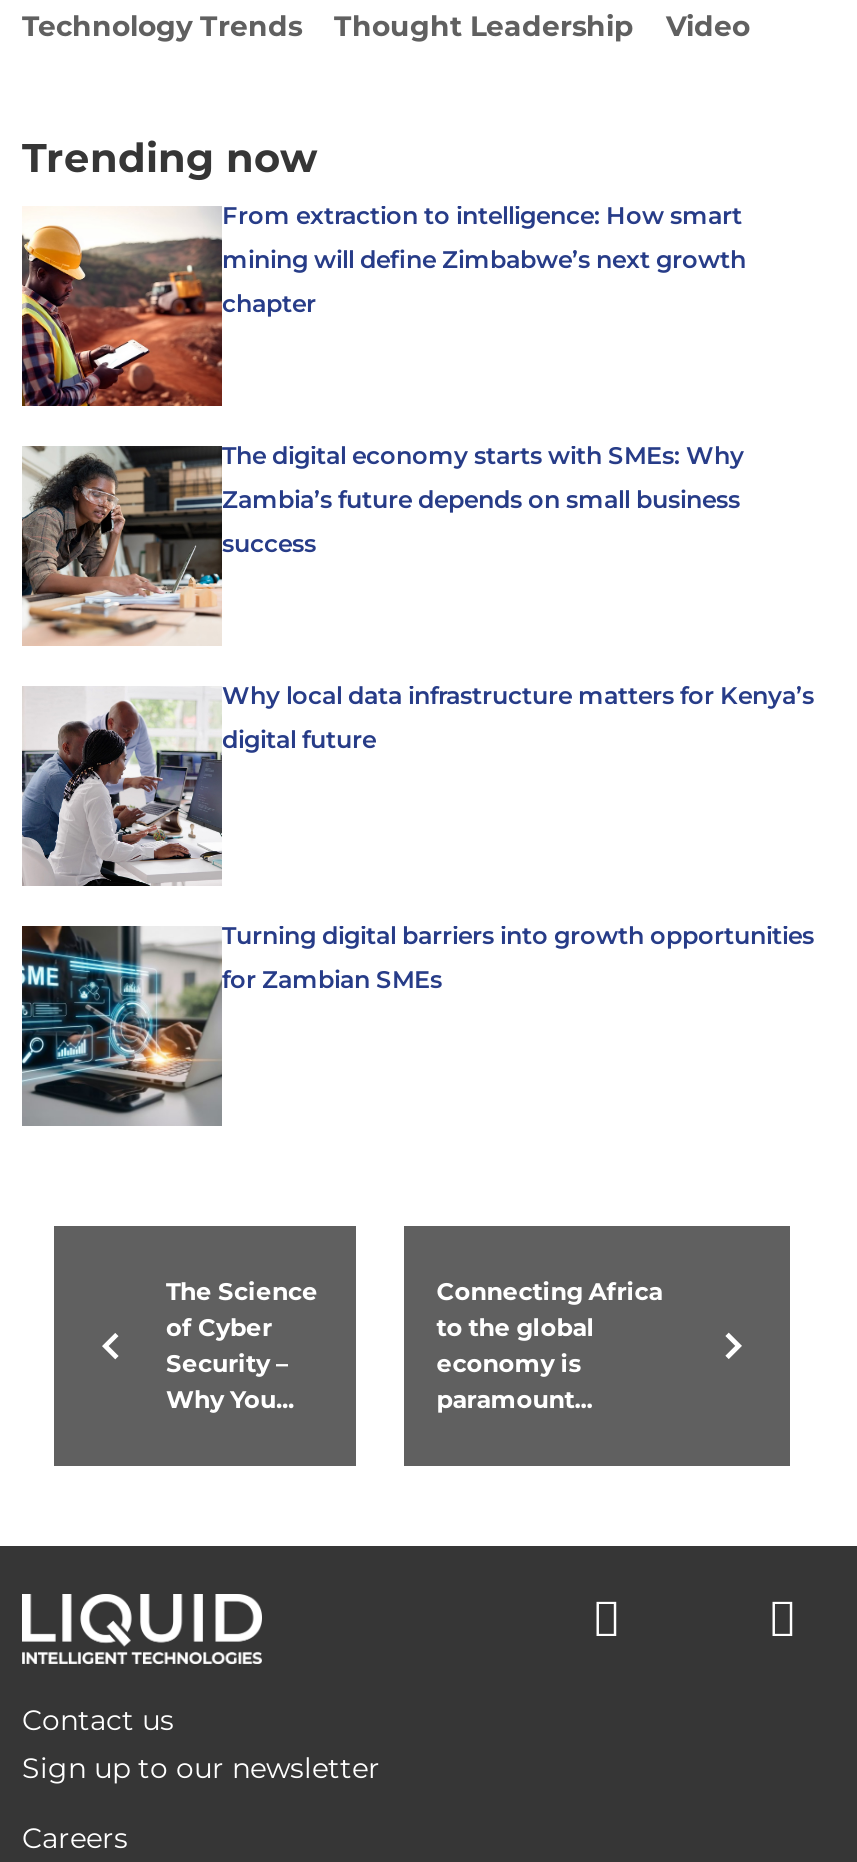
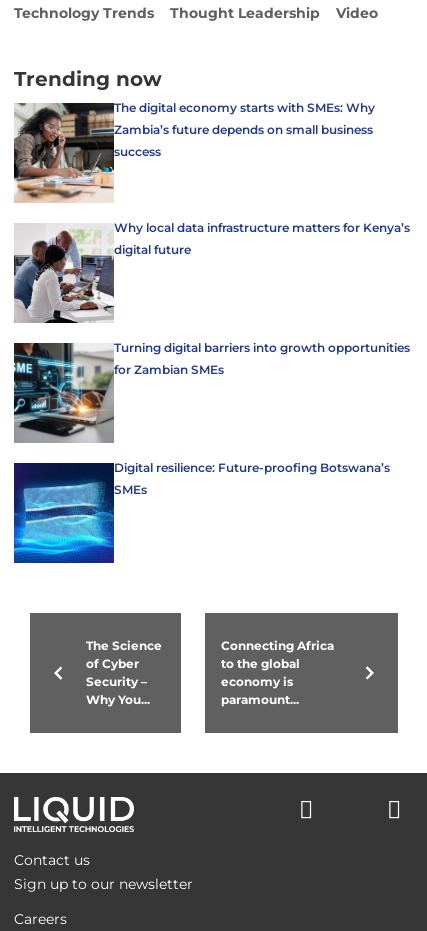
- [image]
- From extraction to intelligence: How smart
- mining will define Zimbabwe’s next growth
- chapter

moved up: [image] | The digital economy starts with SMEs: Why | Zambia’s future depends on small business | success | Why local data infrastructure matters for Kenya’s | digital future | Turning digital barriers into growth opportunities | for Zambian SMEs

moved up: [image]

+ [image]
+ Digital resilience: Future-proofing Botswana’s
+ SMEs
